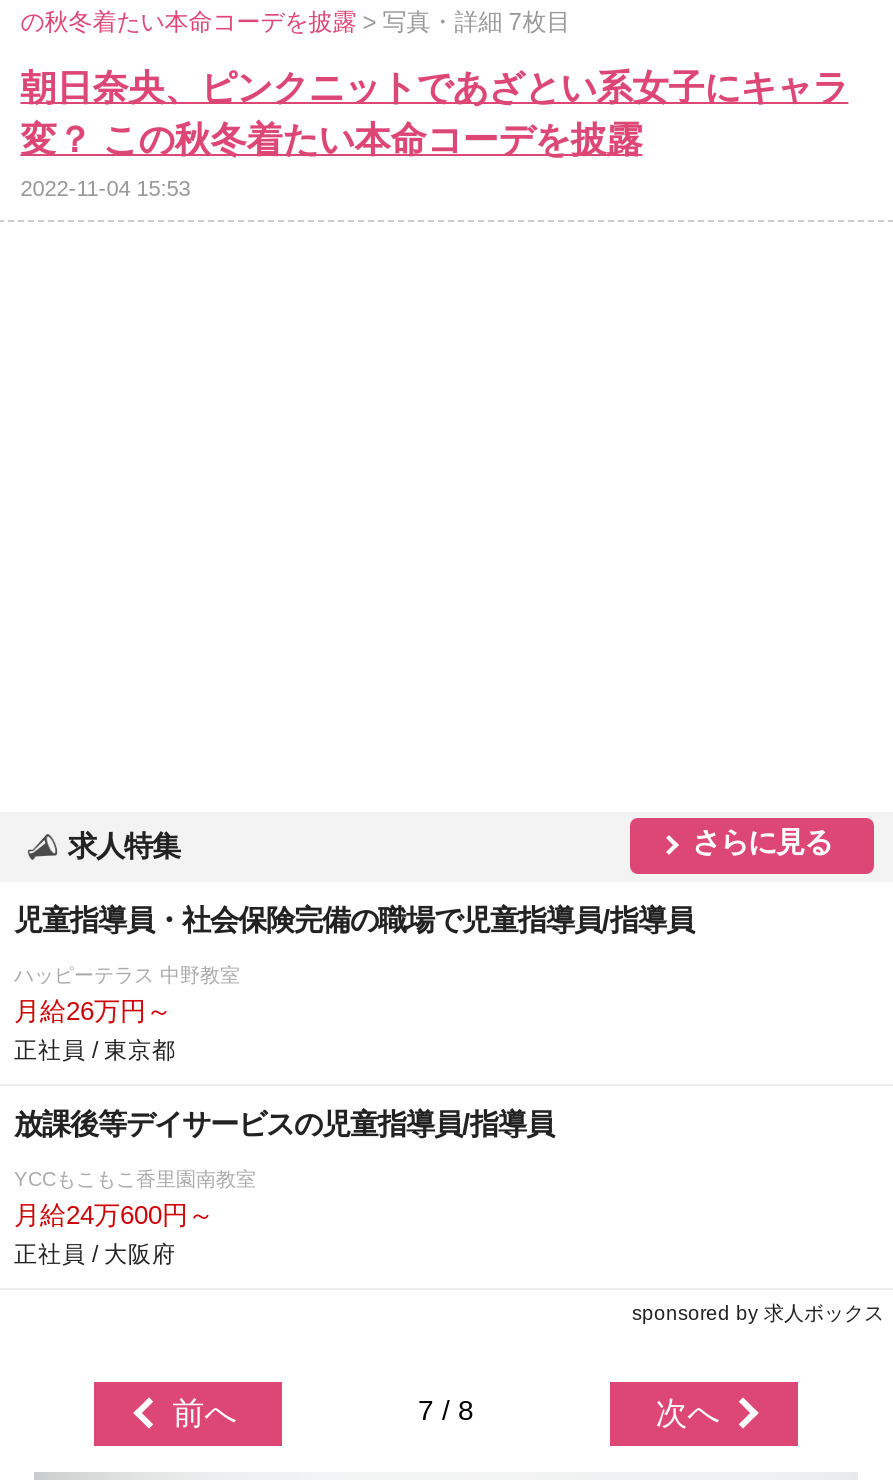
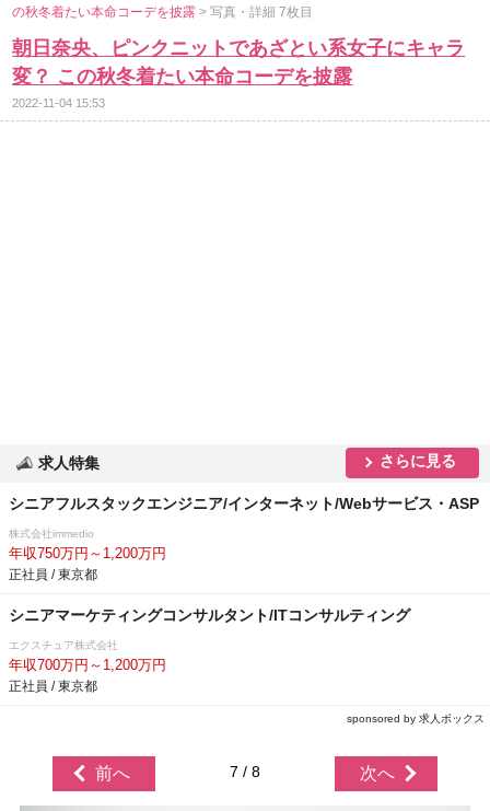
- 児童指導員・社会保険完備の職場で児童指導員/指導員
+ シニアフルスタックエンジニア/インターネット/Webサービス・ASP

- ハッピーテラス 中野教室
- 月給26万円～
+ 株式会社immedio
+ 年収750万円～1,200万円

- 放課後等デイサービスの児童指導員/指導員
+ シニアマーケティングコンサルタント/ITコンサルティング

- YCCもこもこ香里園南教室
- 月給24万600円～
- 正社員 / 大阪府
+ エクスチュア株式会社
+ 年収700万円～1,200万円
+ 正社員 / 東京都
